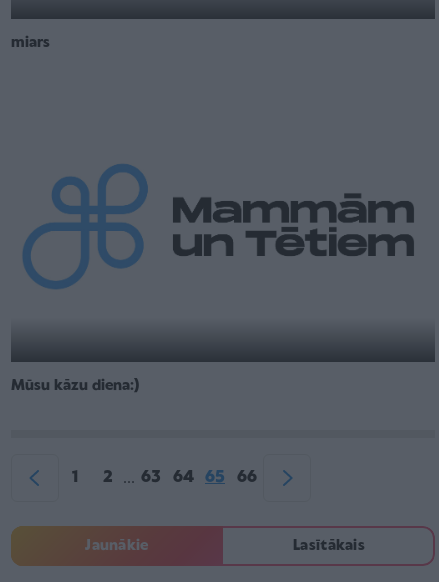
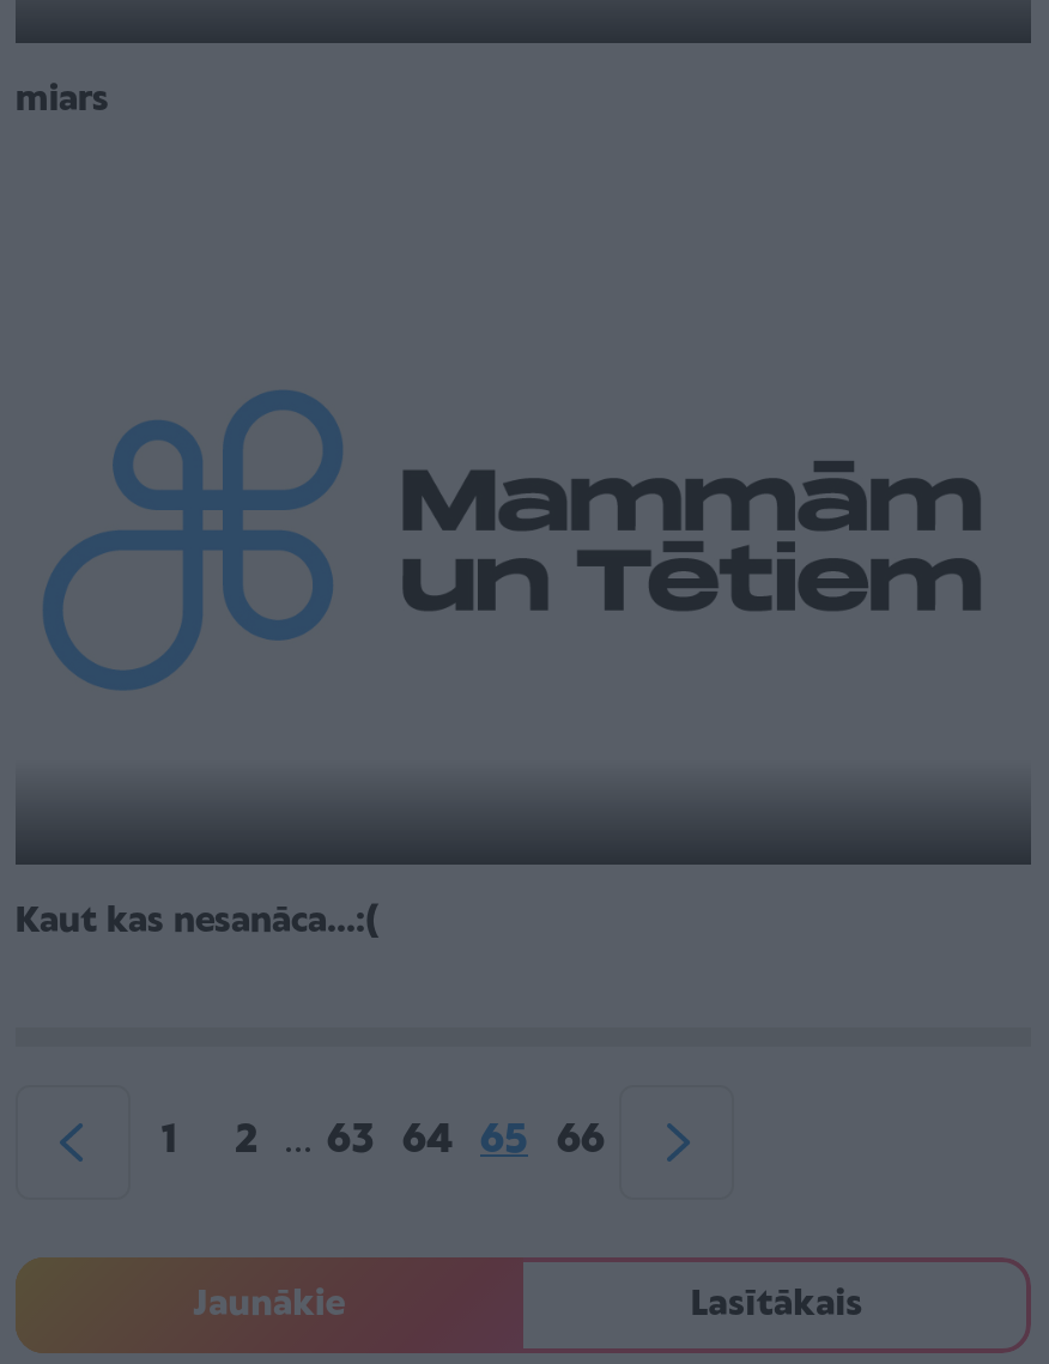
- Mūsu kāzu diena:)
+ Kaut kas nesanāca...:(
